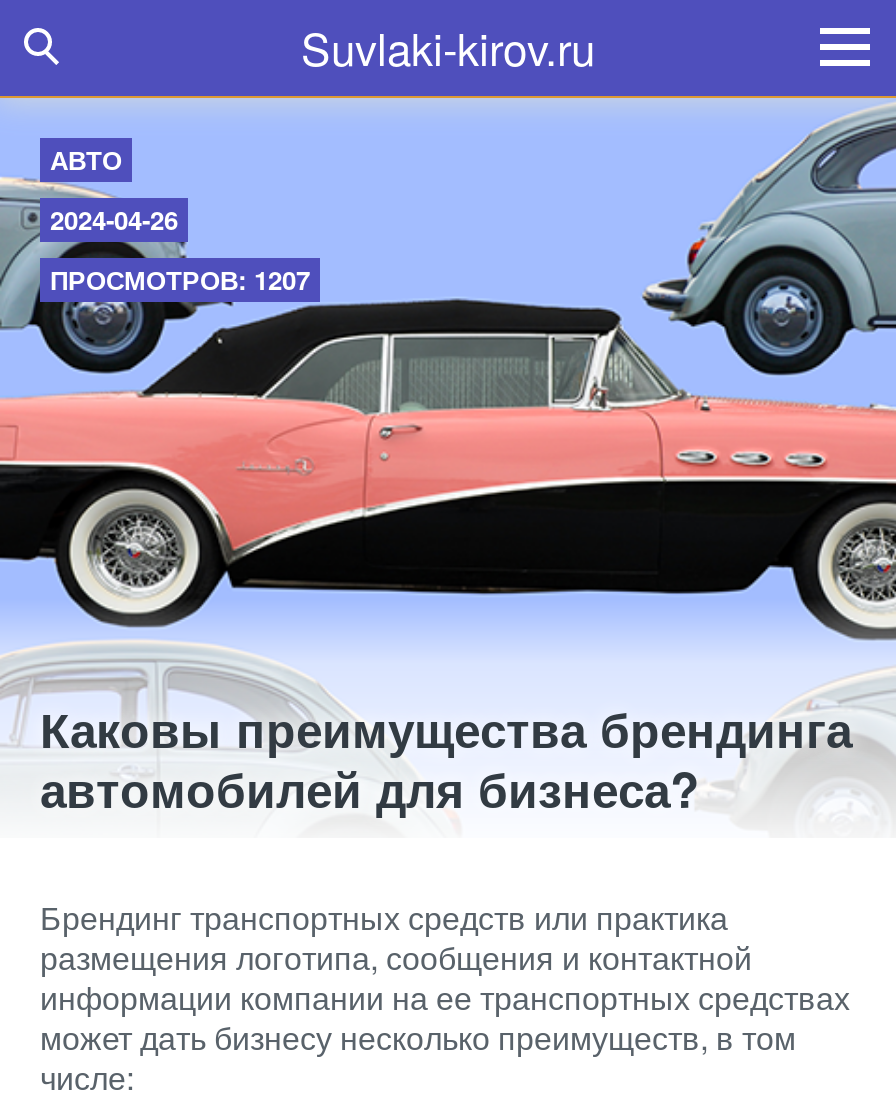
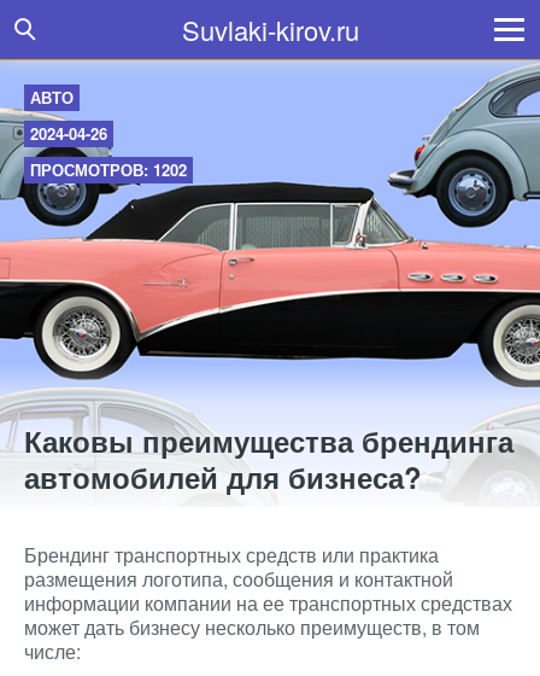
- ПРОСМОТРОВ: 1207
+ ПРОСМОТРОВ: 1202
